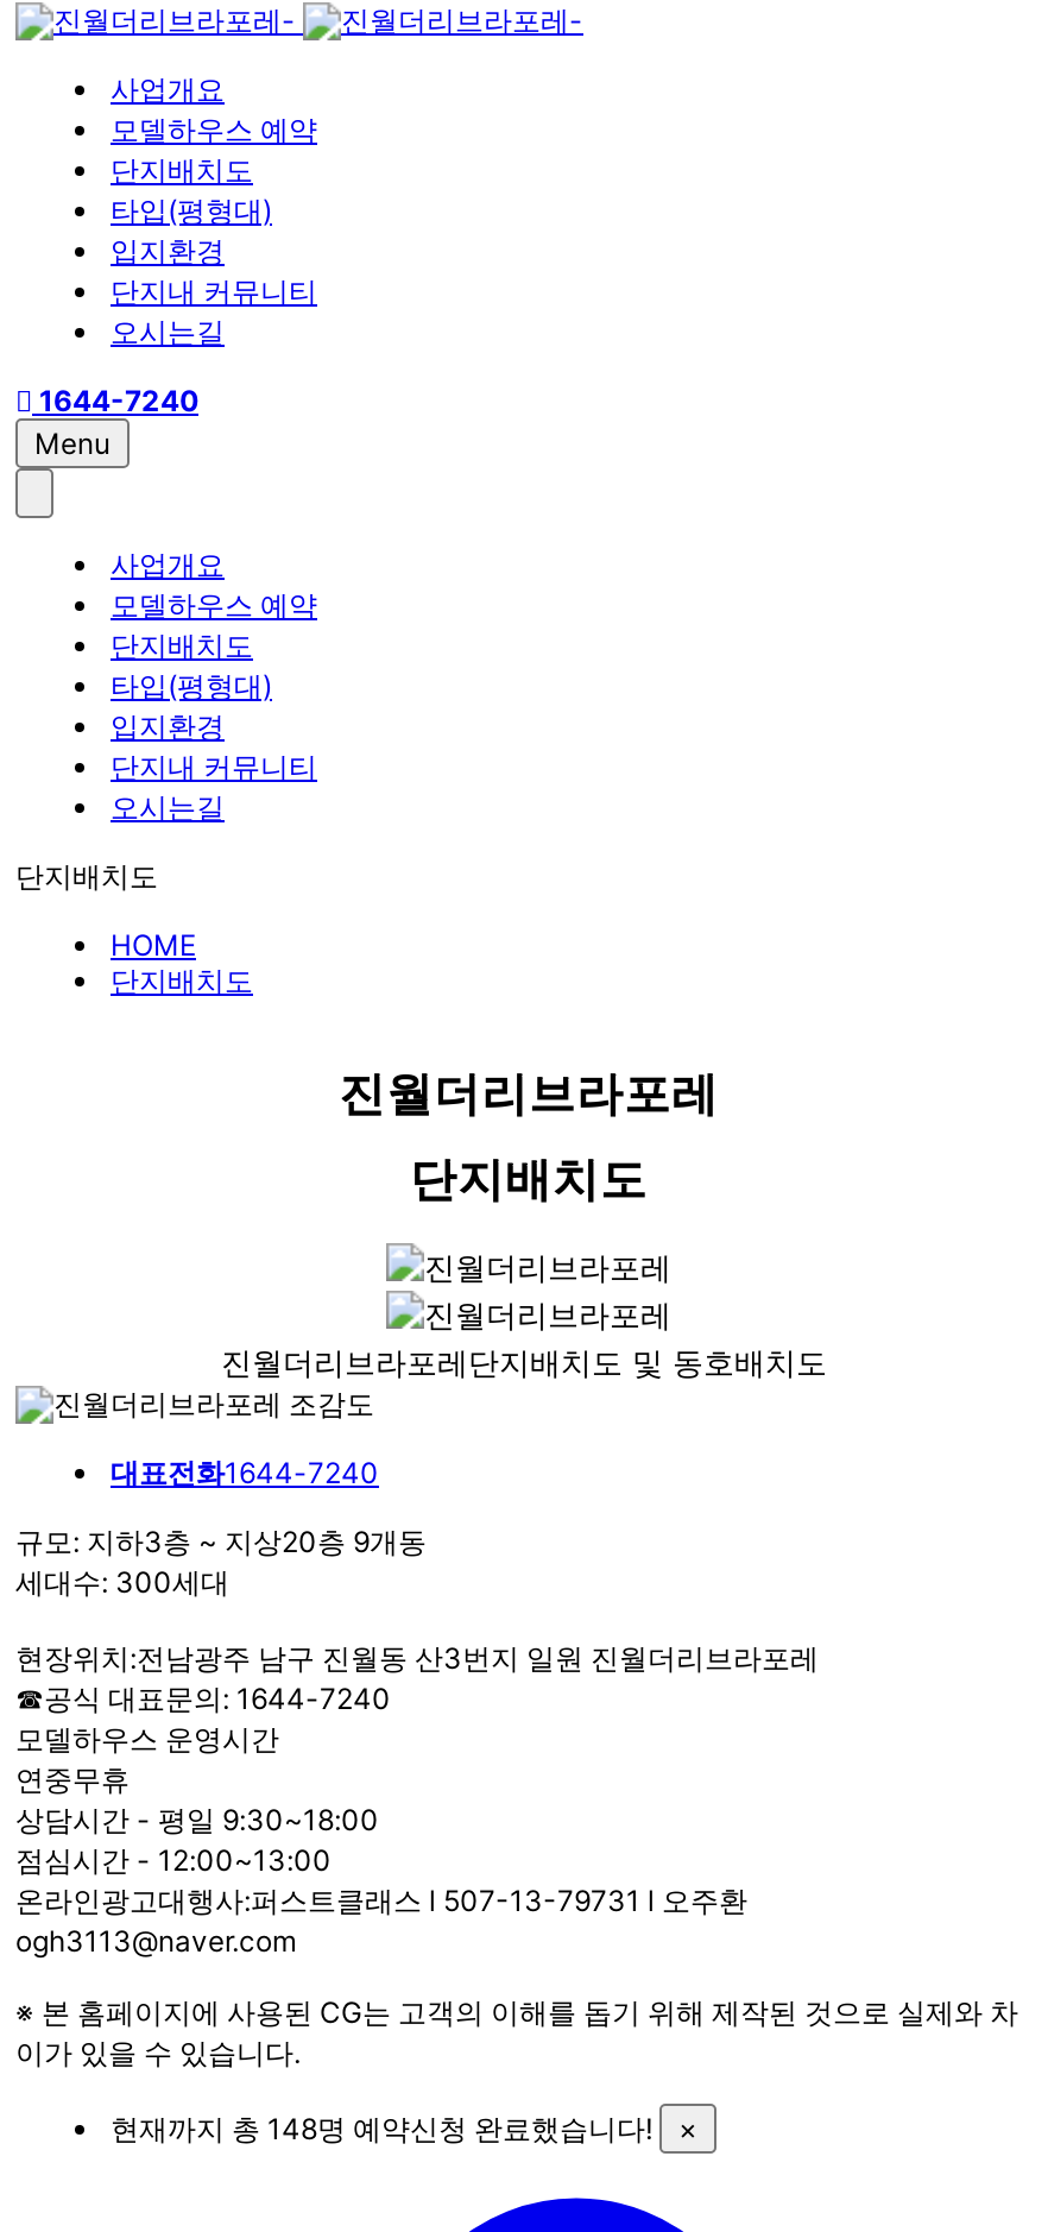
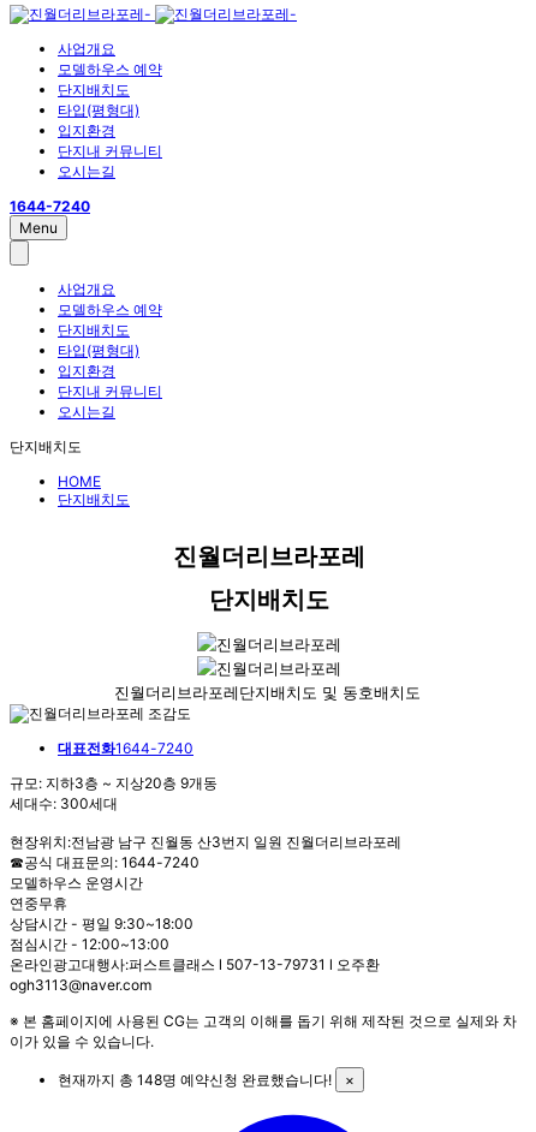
- 현장위치:전남광주 남구 진월동 산3번지 일원 진월더리브라포레
+ 현장위치:전남광 남구 진월동 산3번지 일원 진월더리브라포레
